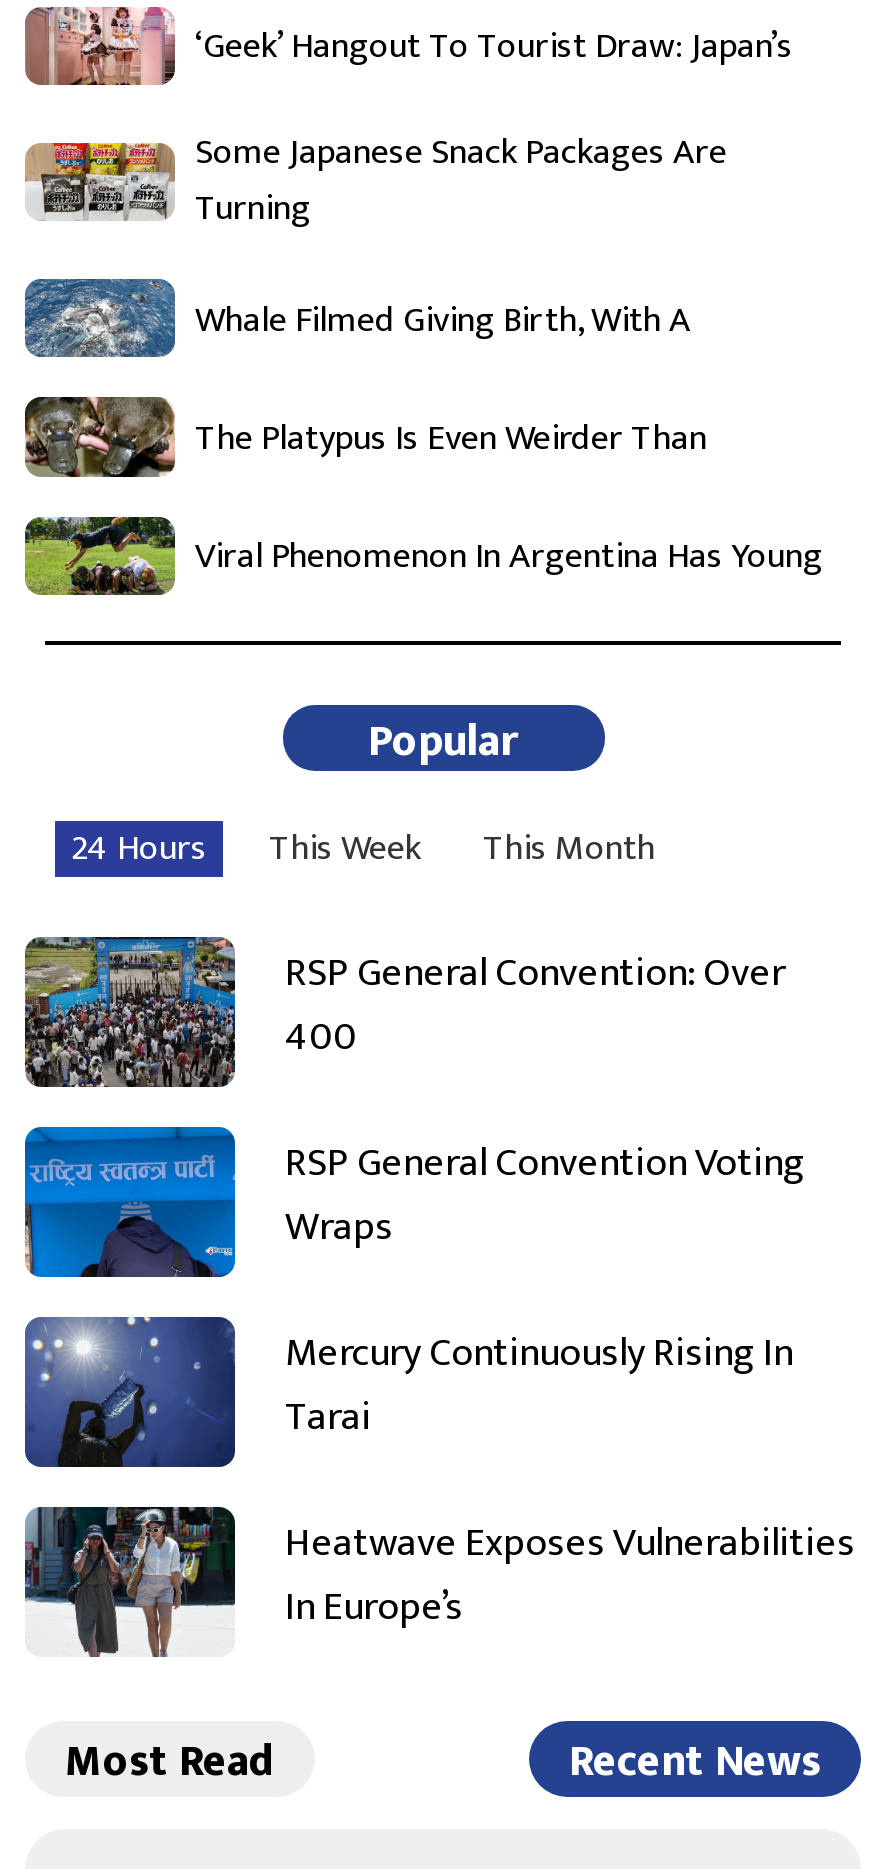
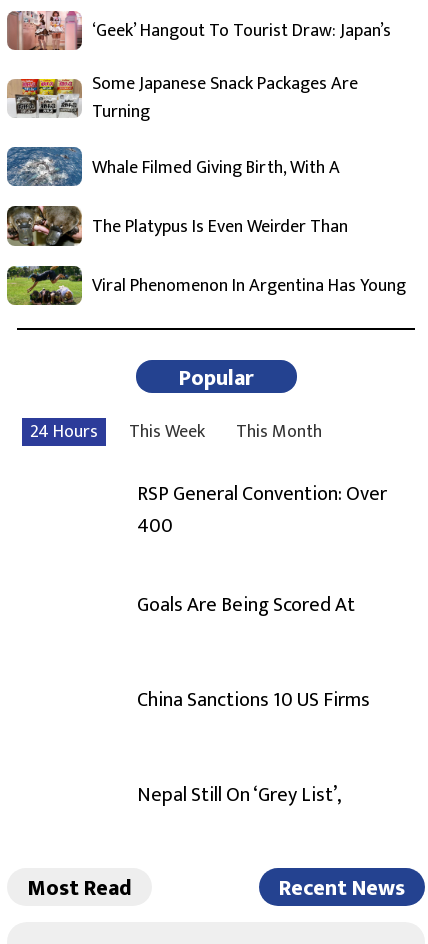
- [image]

- [image]

- RSP General Convention Voting
- Wraps
+ Goals Are Being Scored At

- [image]

- Mercury Continuously Rising In
- Tarai
+ China Sanctions 10 US Firms

- [image]

- Heatwave Exposes Vulnerabilities
- In Europe’s
+ Nepal Still On ‘Grey List’,
